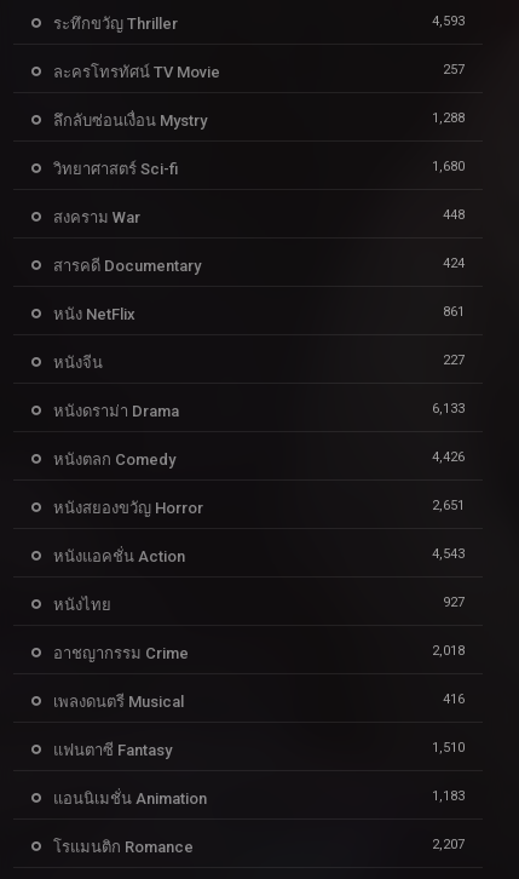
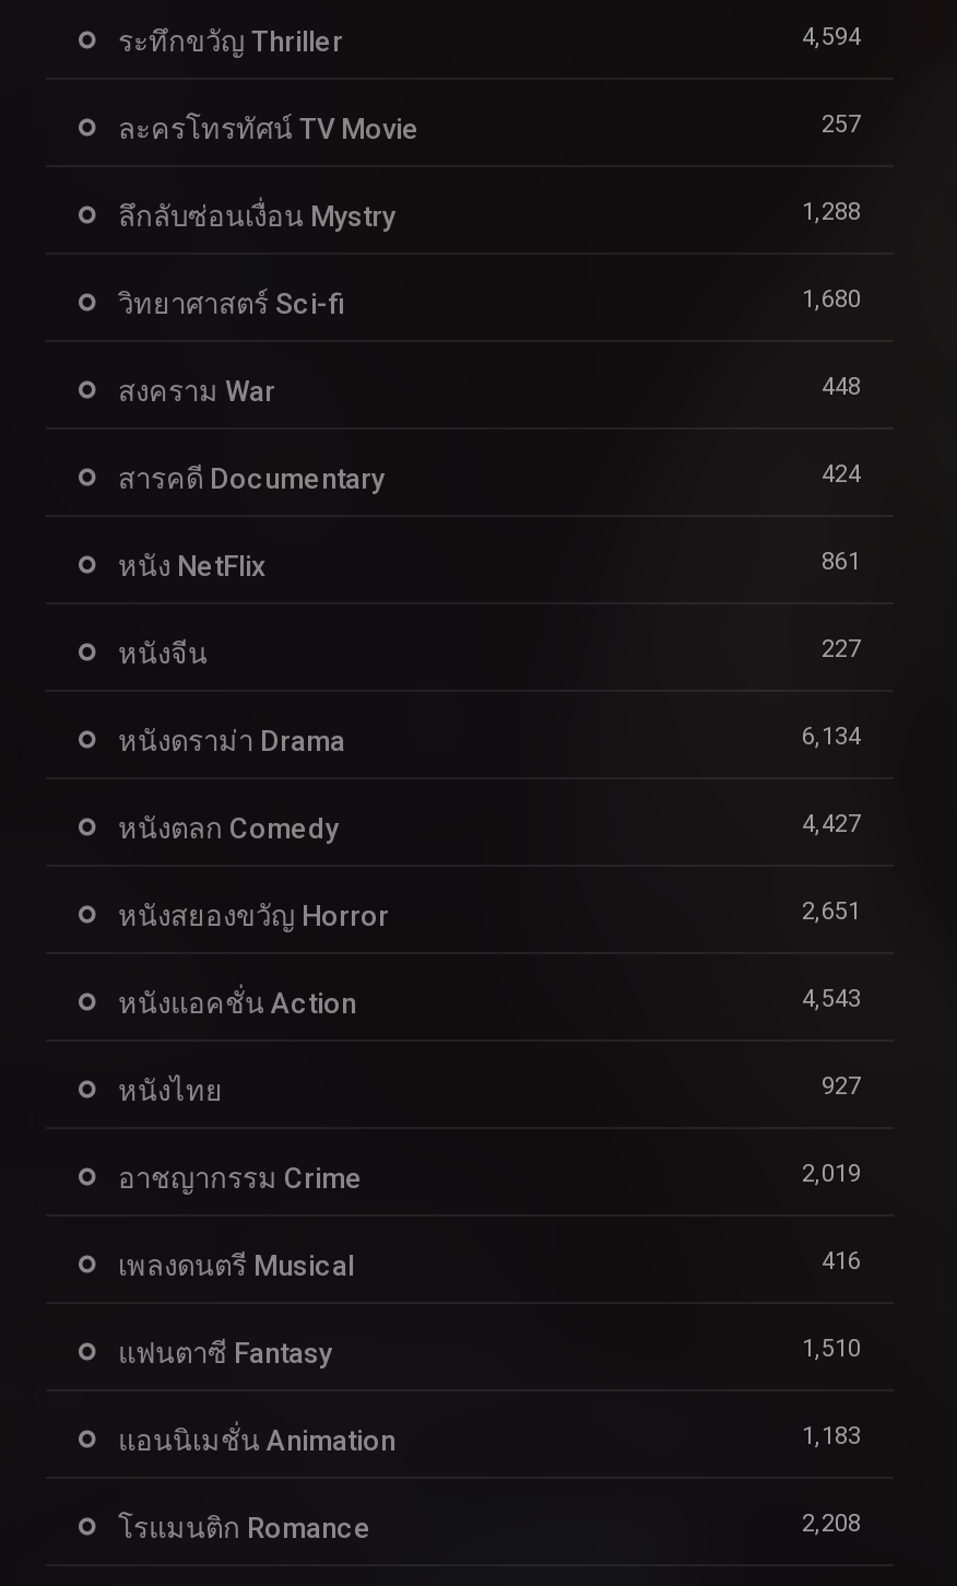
- 4,593
+ 4,594

- 6,133
+ 6,134

- 4,426
+ 4,427

- 2,018
+ 2,019

- 2,207
+ 2,208
